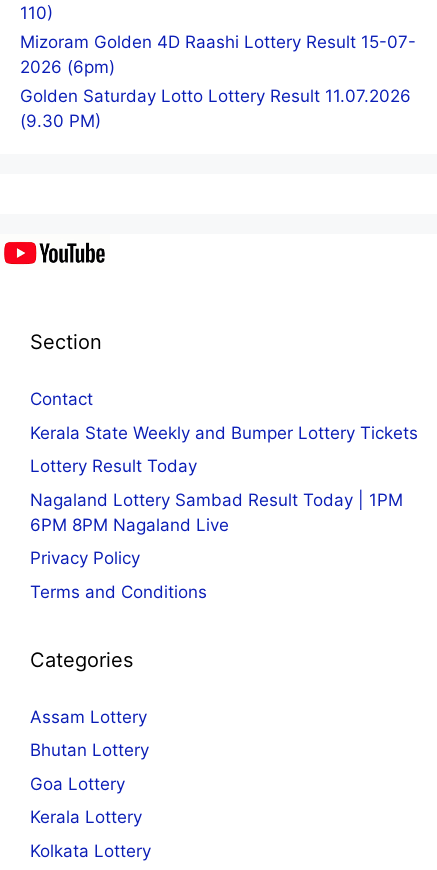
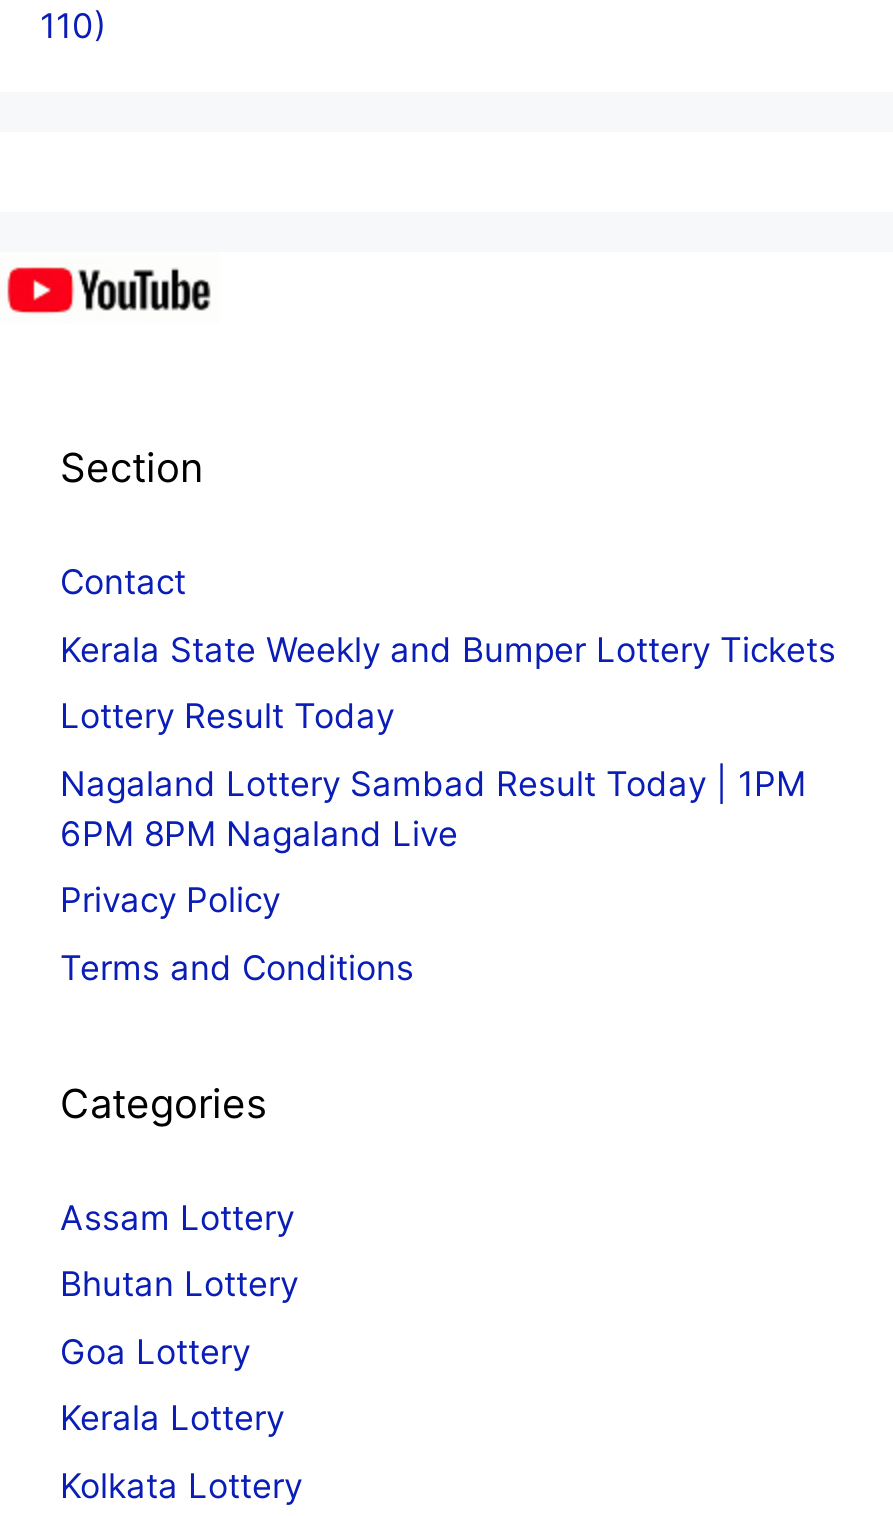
- Mizoram Golden 4D Raashi Lottery Result 15-07-
- 2026 (6pm)
- Golden Saturday Lotto Lottery Result 11.07.2026
- (9.30 PM)
